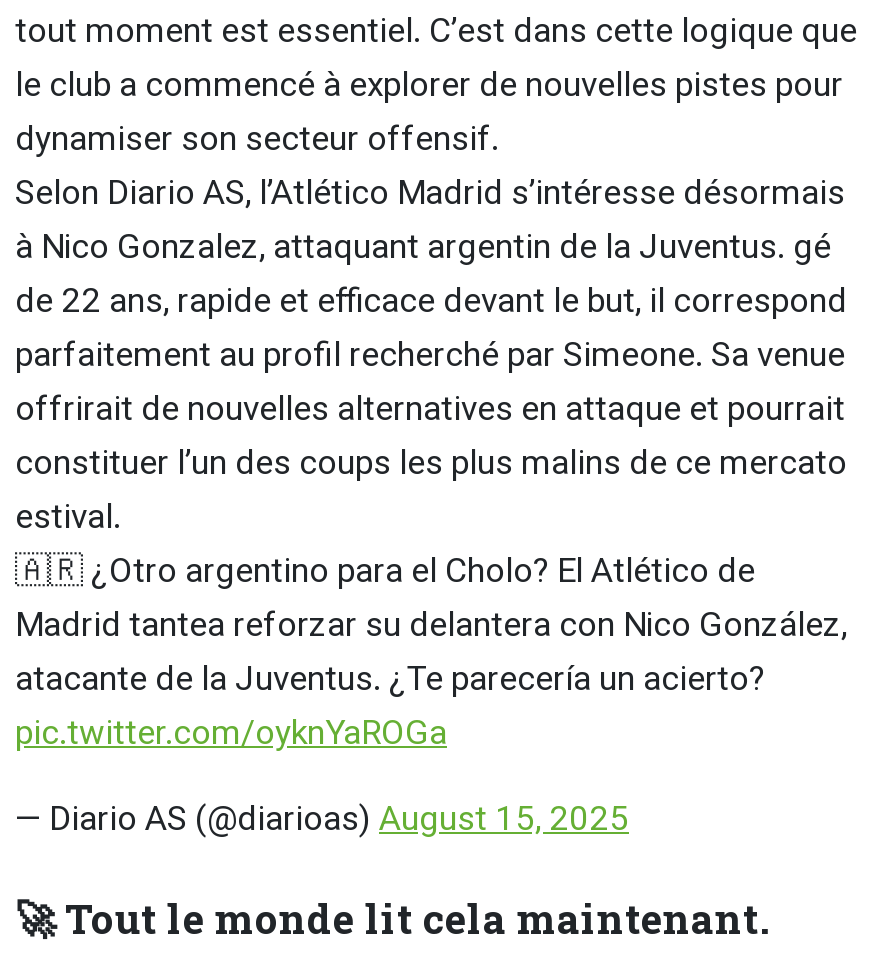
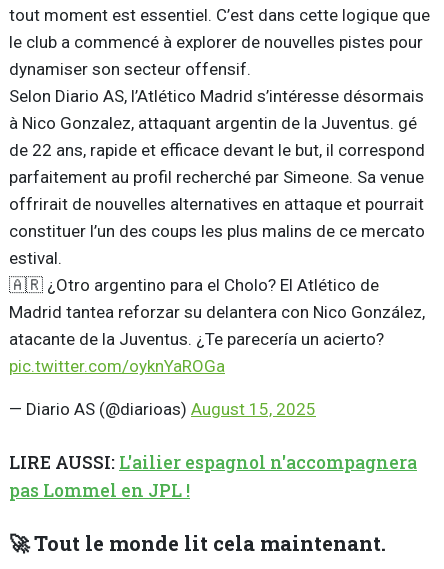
+ LIRE AUSSI: L'ailier espagnol n'accompagnera
+ pas Lommel en JPL !
